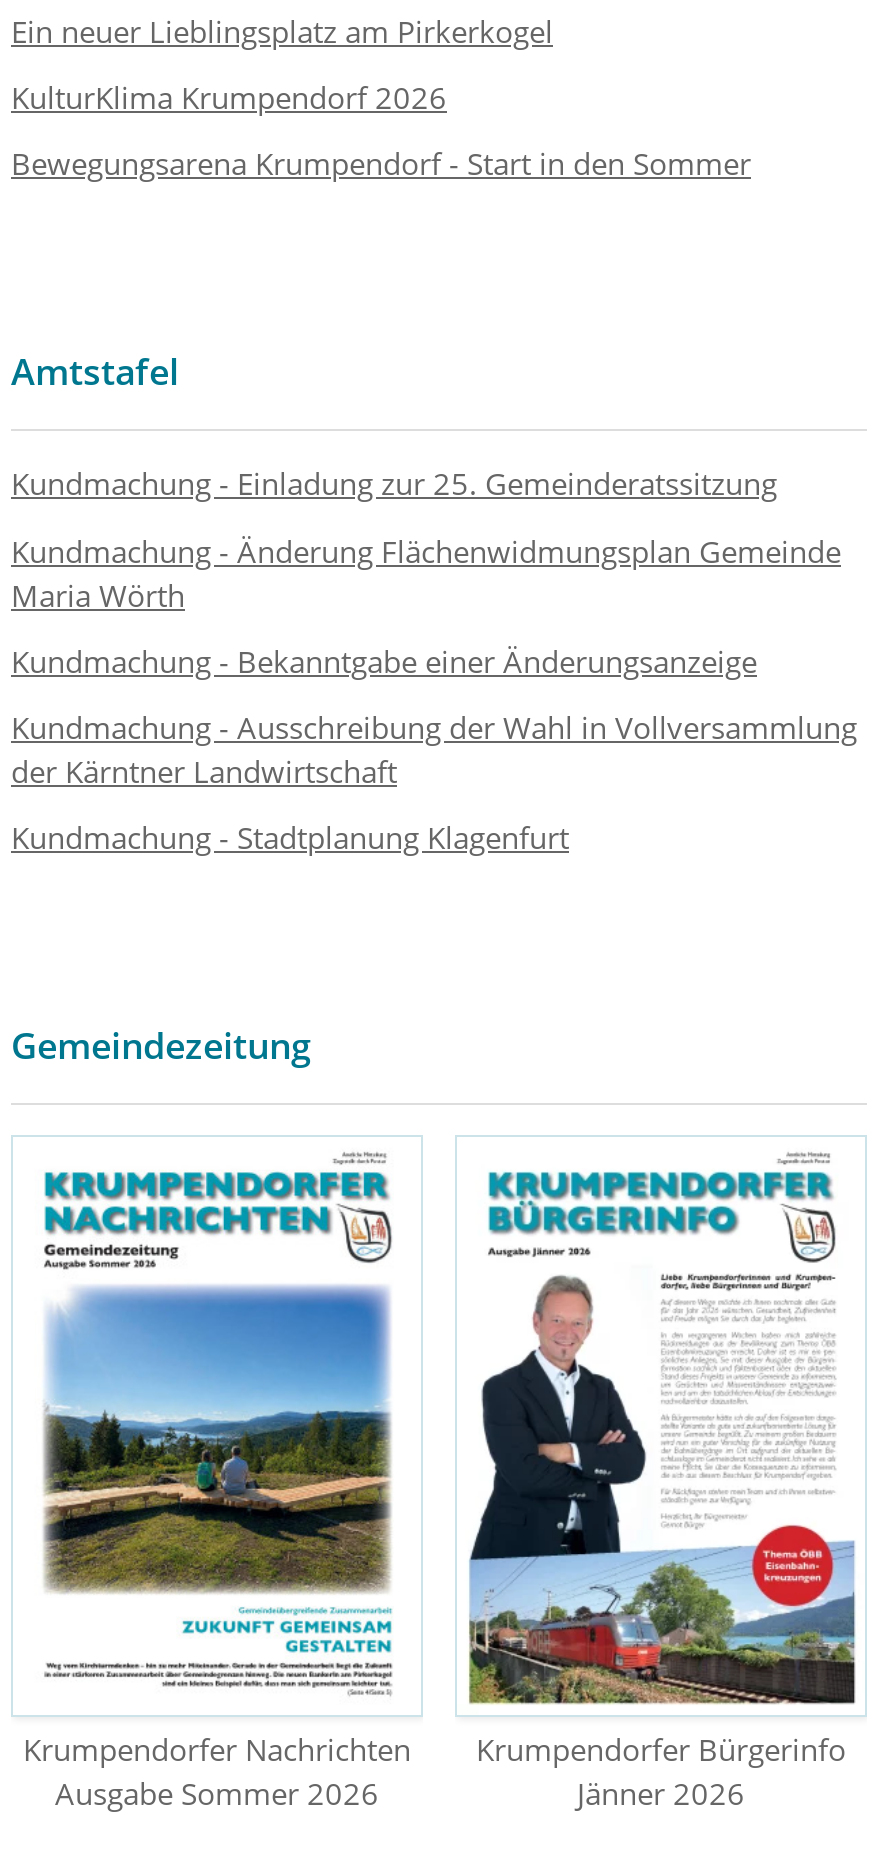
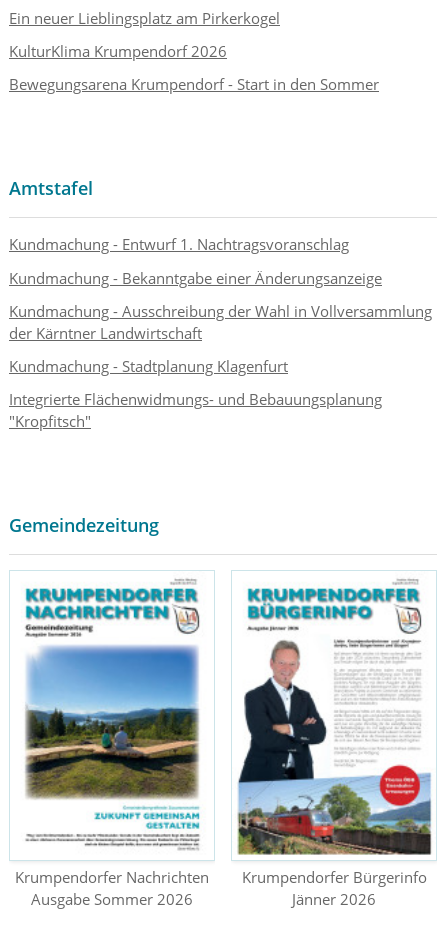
- Kundmachung - Einladung zur 25. Gemeinderatssitzung
- Kundmachung - Änderung Flächenwidmungsplan Gemeinde
- Maria Wörth
+ Kundmachung - Entwurf 1. Nachtragsvoranschlag

moved up: Kundmachung - Bekanntgabe einer Änderungsanzeige | Kundmachung - Ausschreibung der Wahl in Vollversammlung | der Kärntner Landwirtschaft | Kundmachung - Stadtplanung Klagenfurt

+ Integrierte Flächenwidmungs- und Bebauungsplanung
+ "Kropfitsch"
